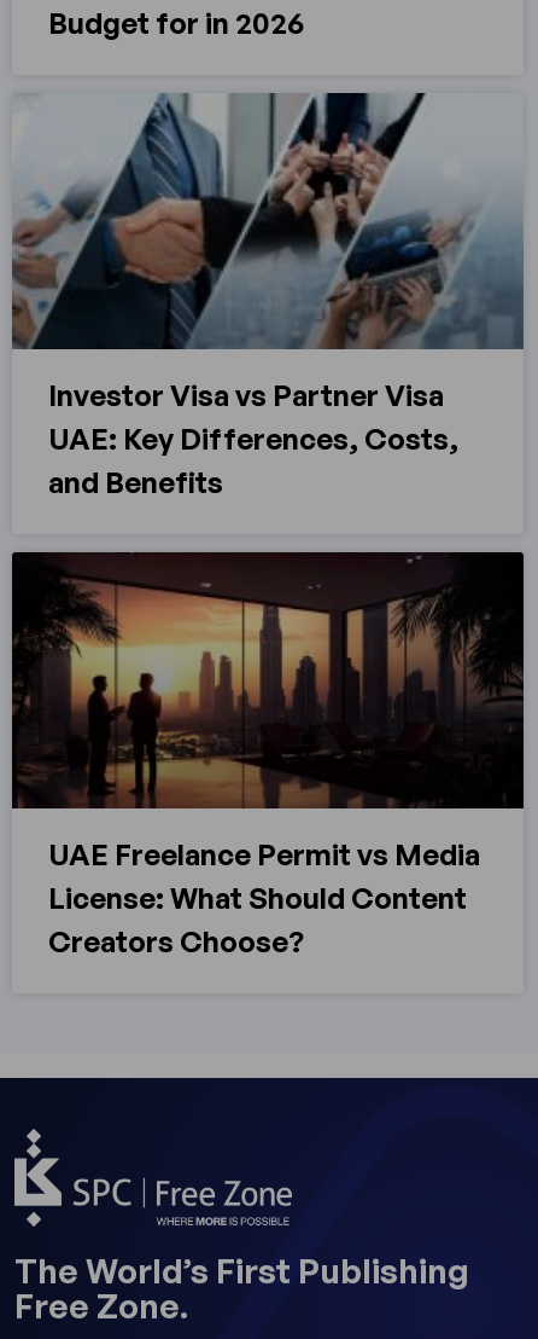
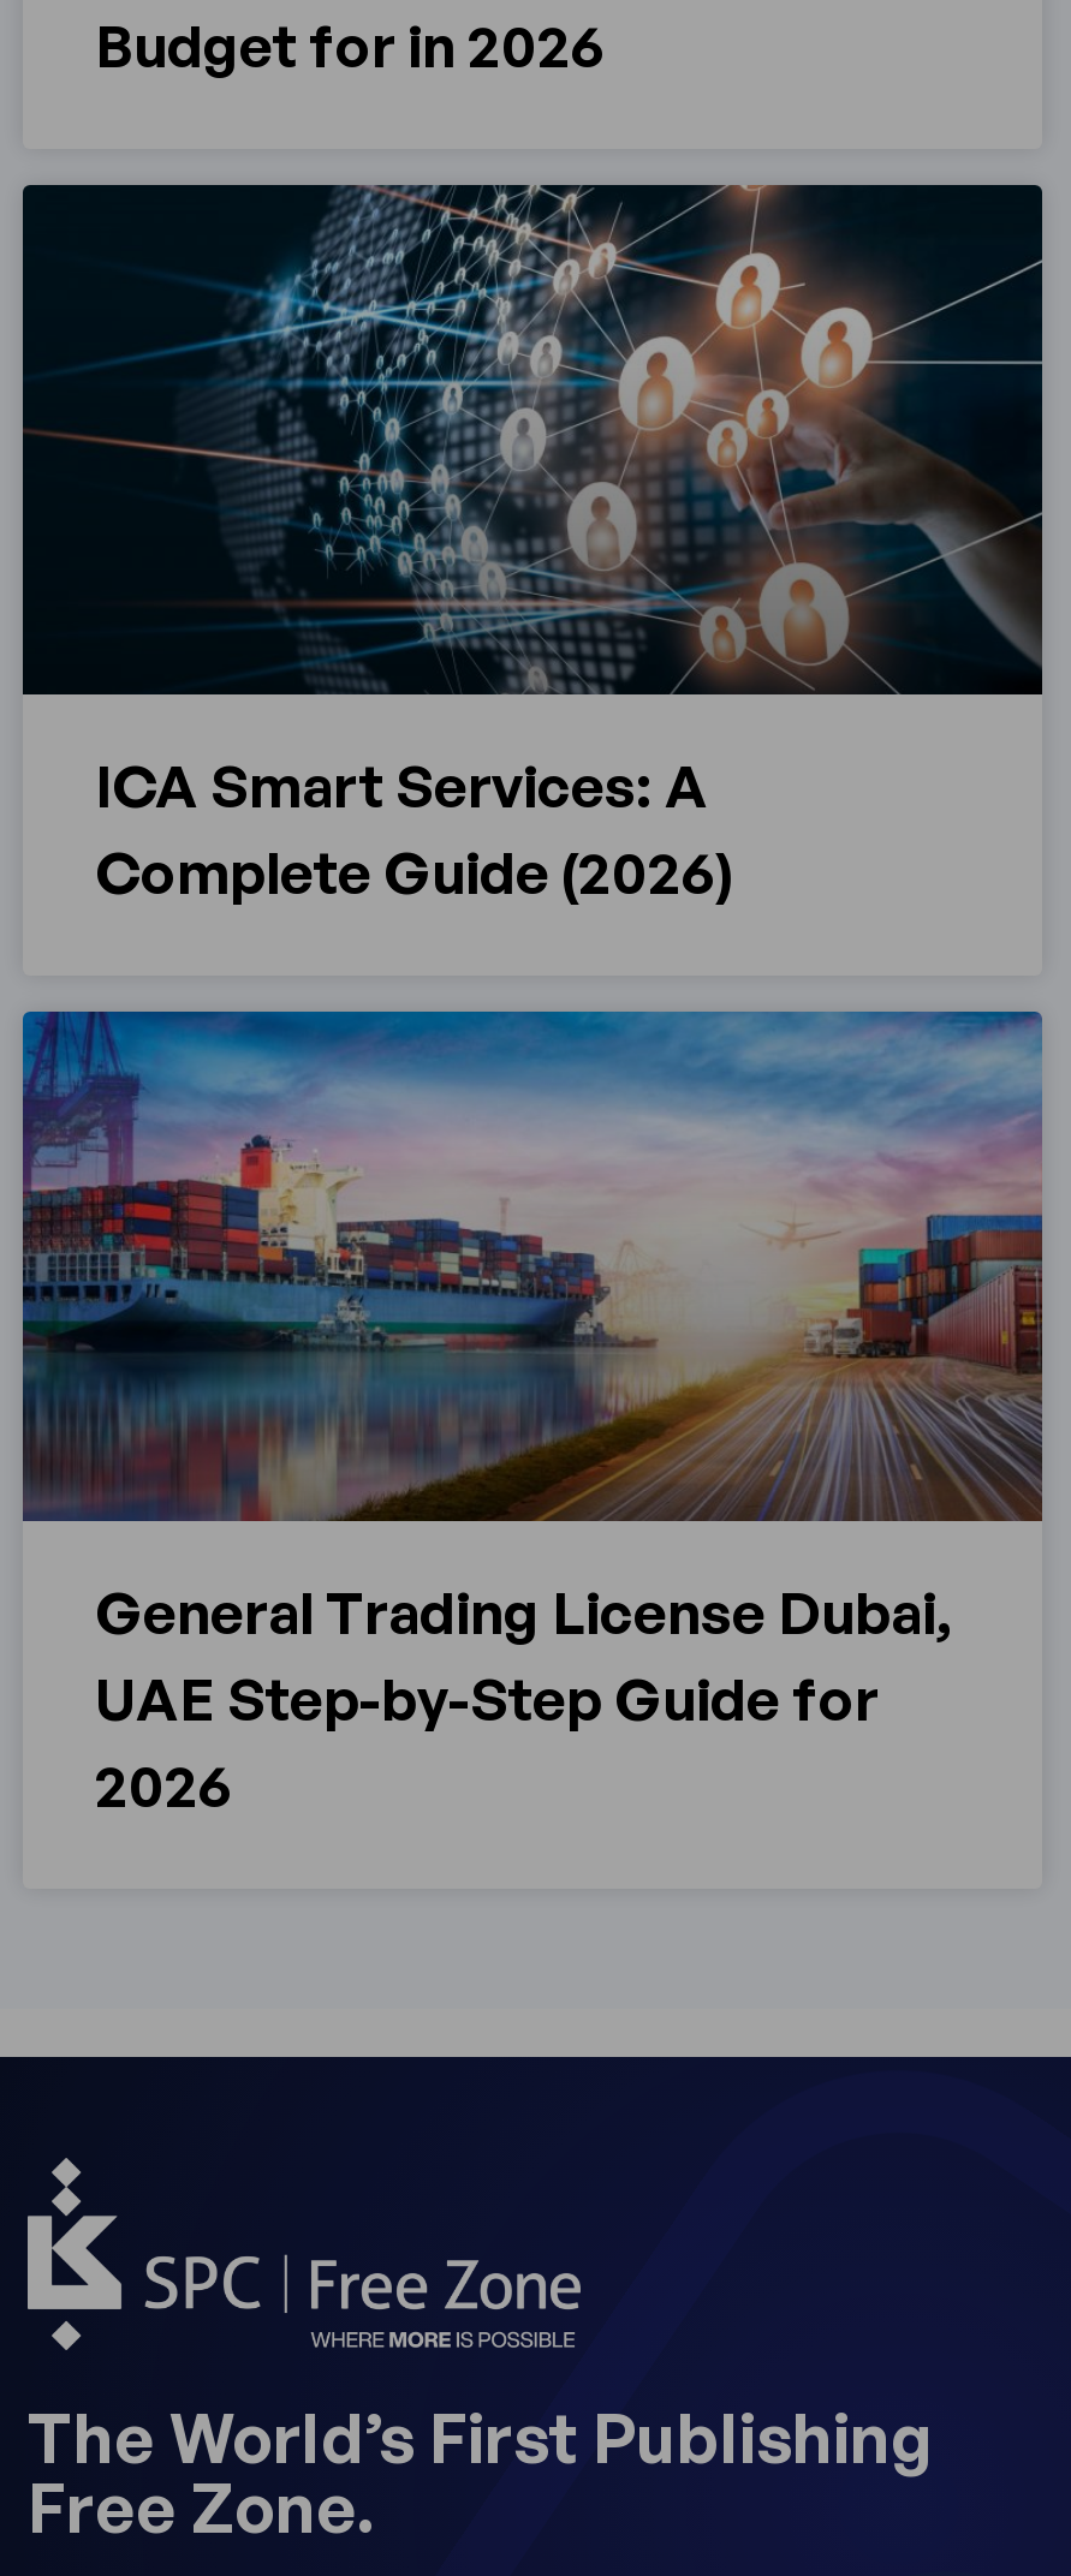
- [image]
- Investor Visa vs Partner Visa
- UAE: Key Differences, Costs,
- and Benefits
+ [image]
+ ICA Smart Services: A
+ Complete Guide (2026)

- [image]
- UAE Freelance Permit vs Media
- License: What Should Content
- Creators Choose?
+ [image]
+ General Trading License Dubai,
+ UAE Step-by-Step Guide for
+ 2026
